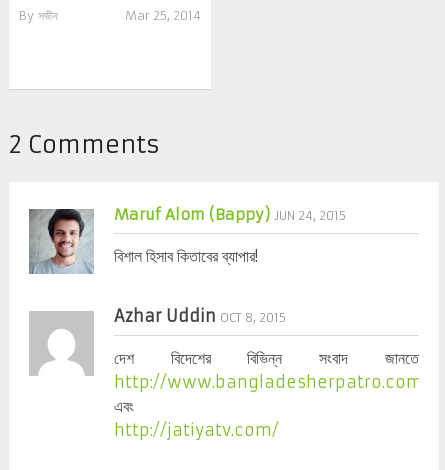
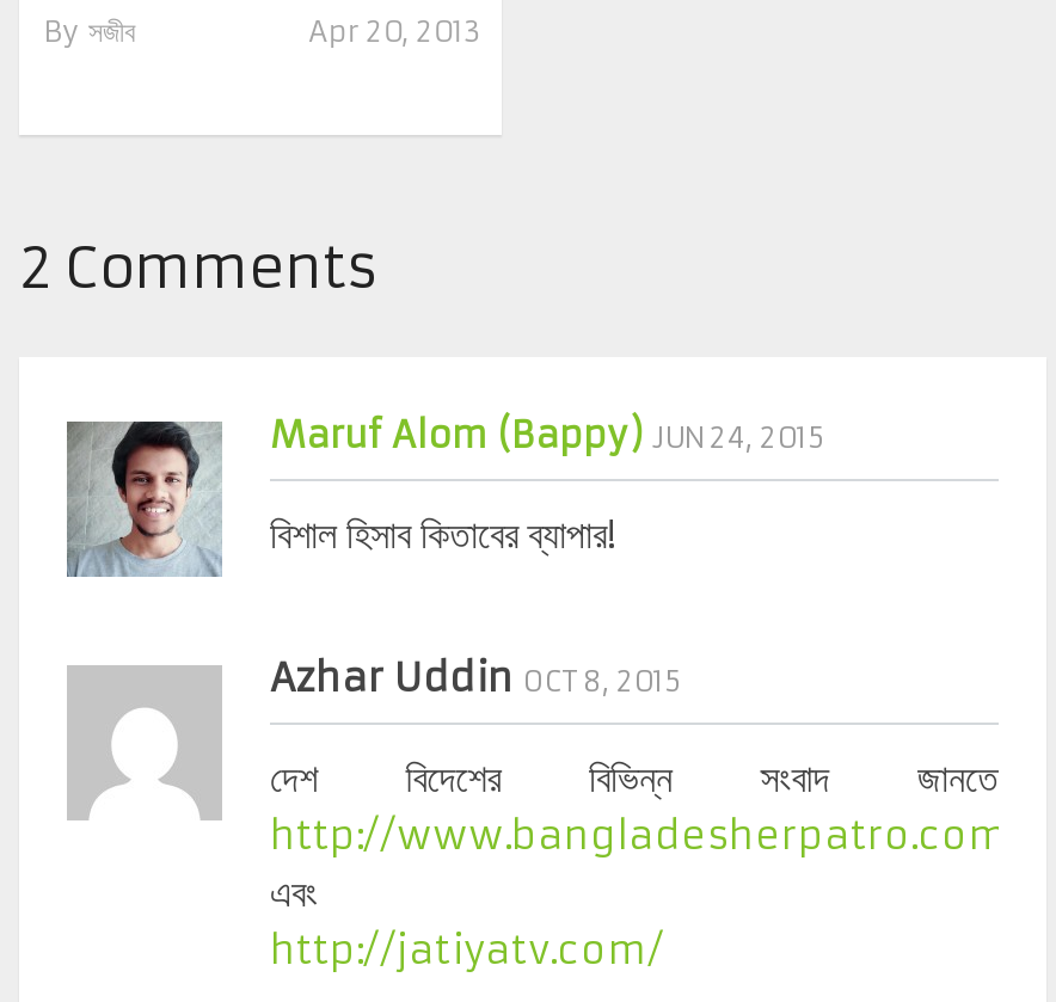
- Mar 25, 2014
+ Apr 20, 2013
